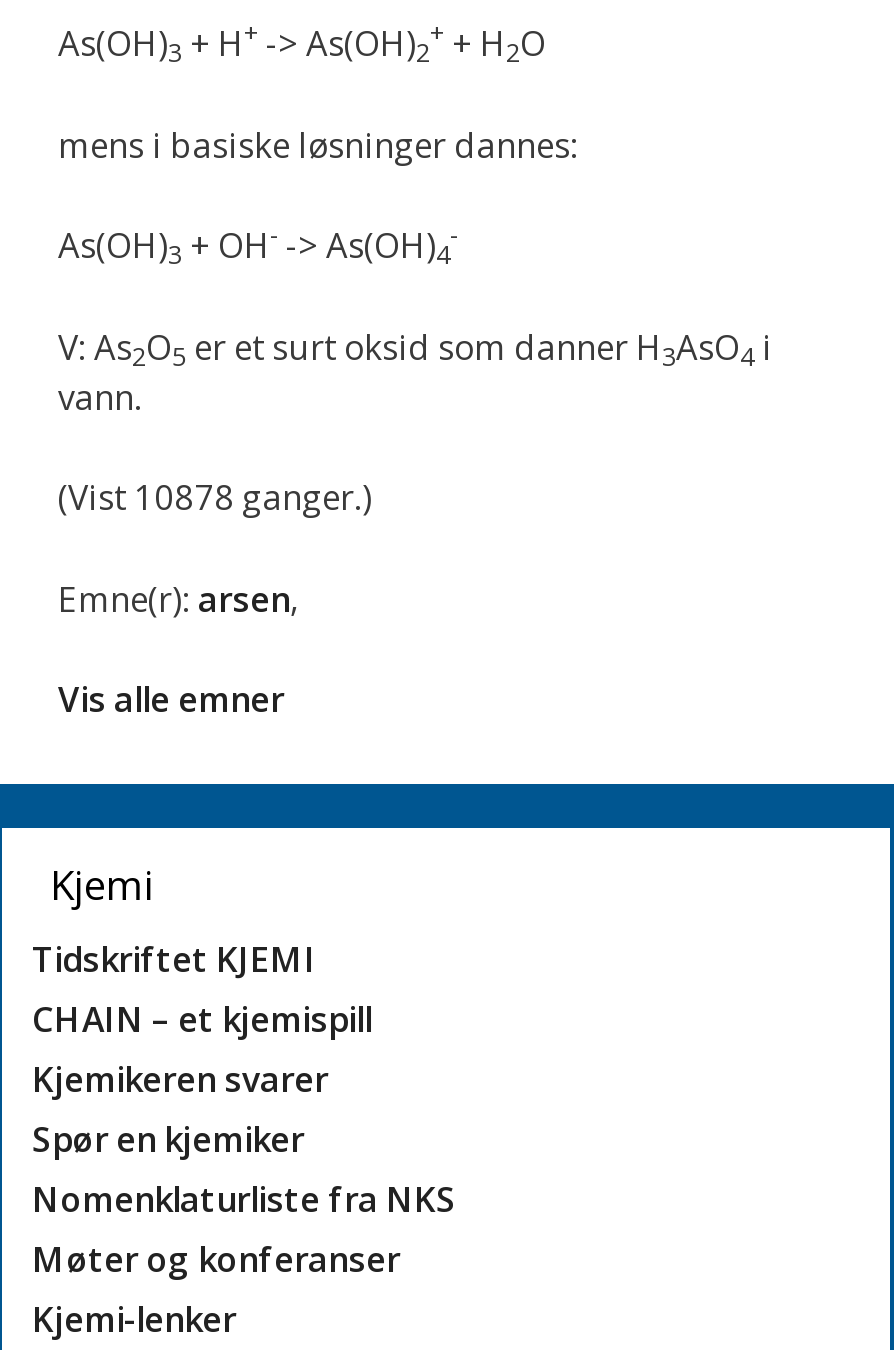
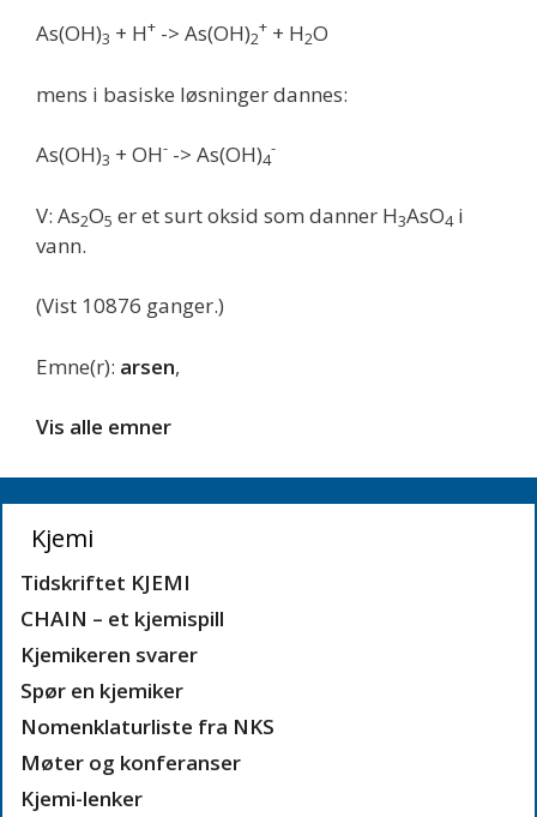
- (Vist 10878 ganger.)
+ (Vist 10876 ganger.)
